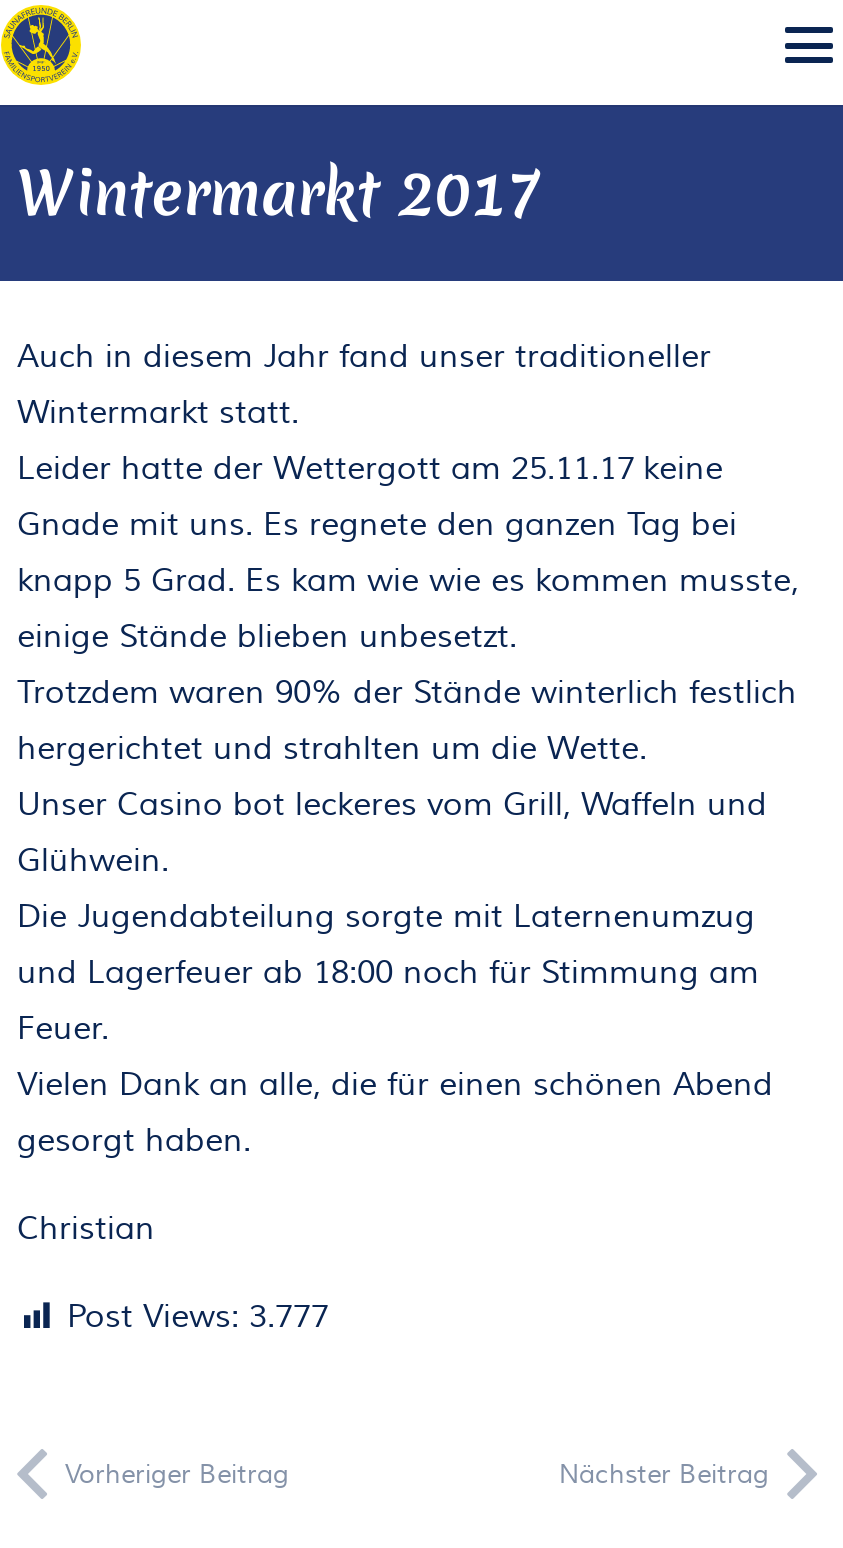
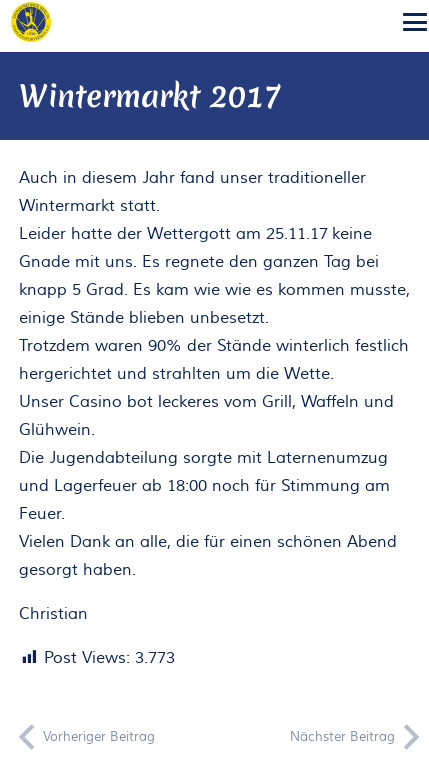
- Post Views: 3.777
+ Post Views: 3.773
